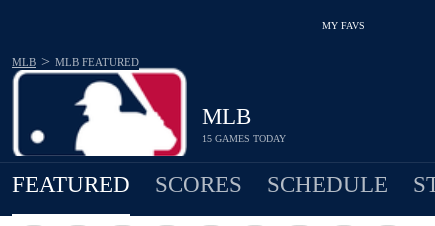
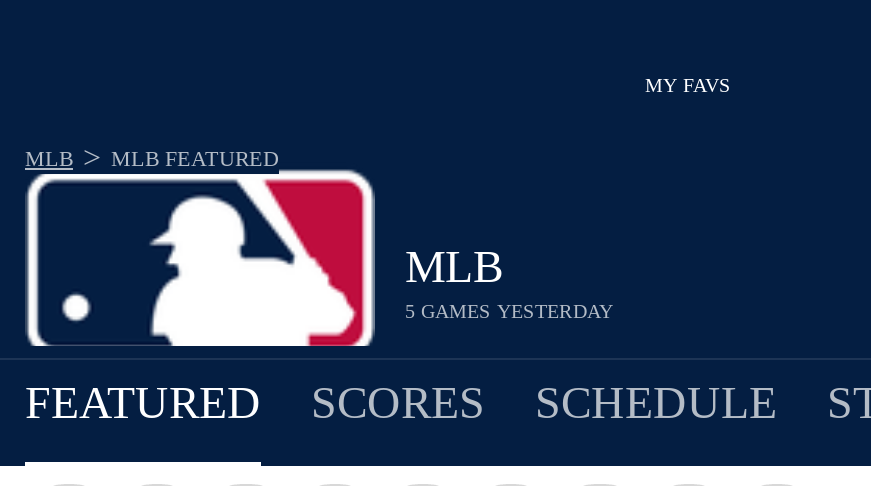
- 15 GAMES TODAY
+ 5 GAMES YESTERDAY
